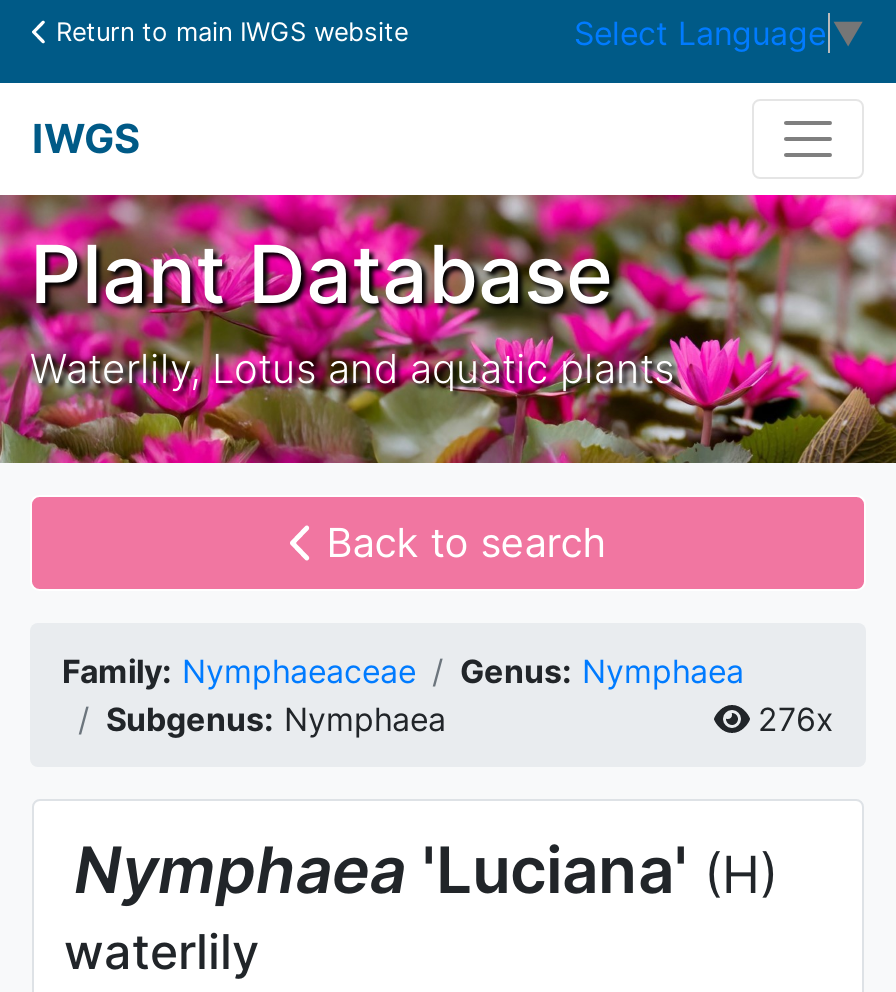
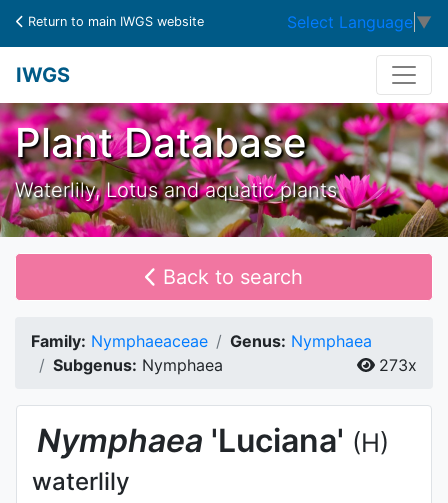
- 276x
+ 273x
